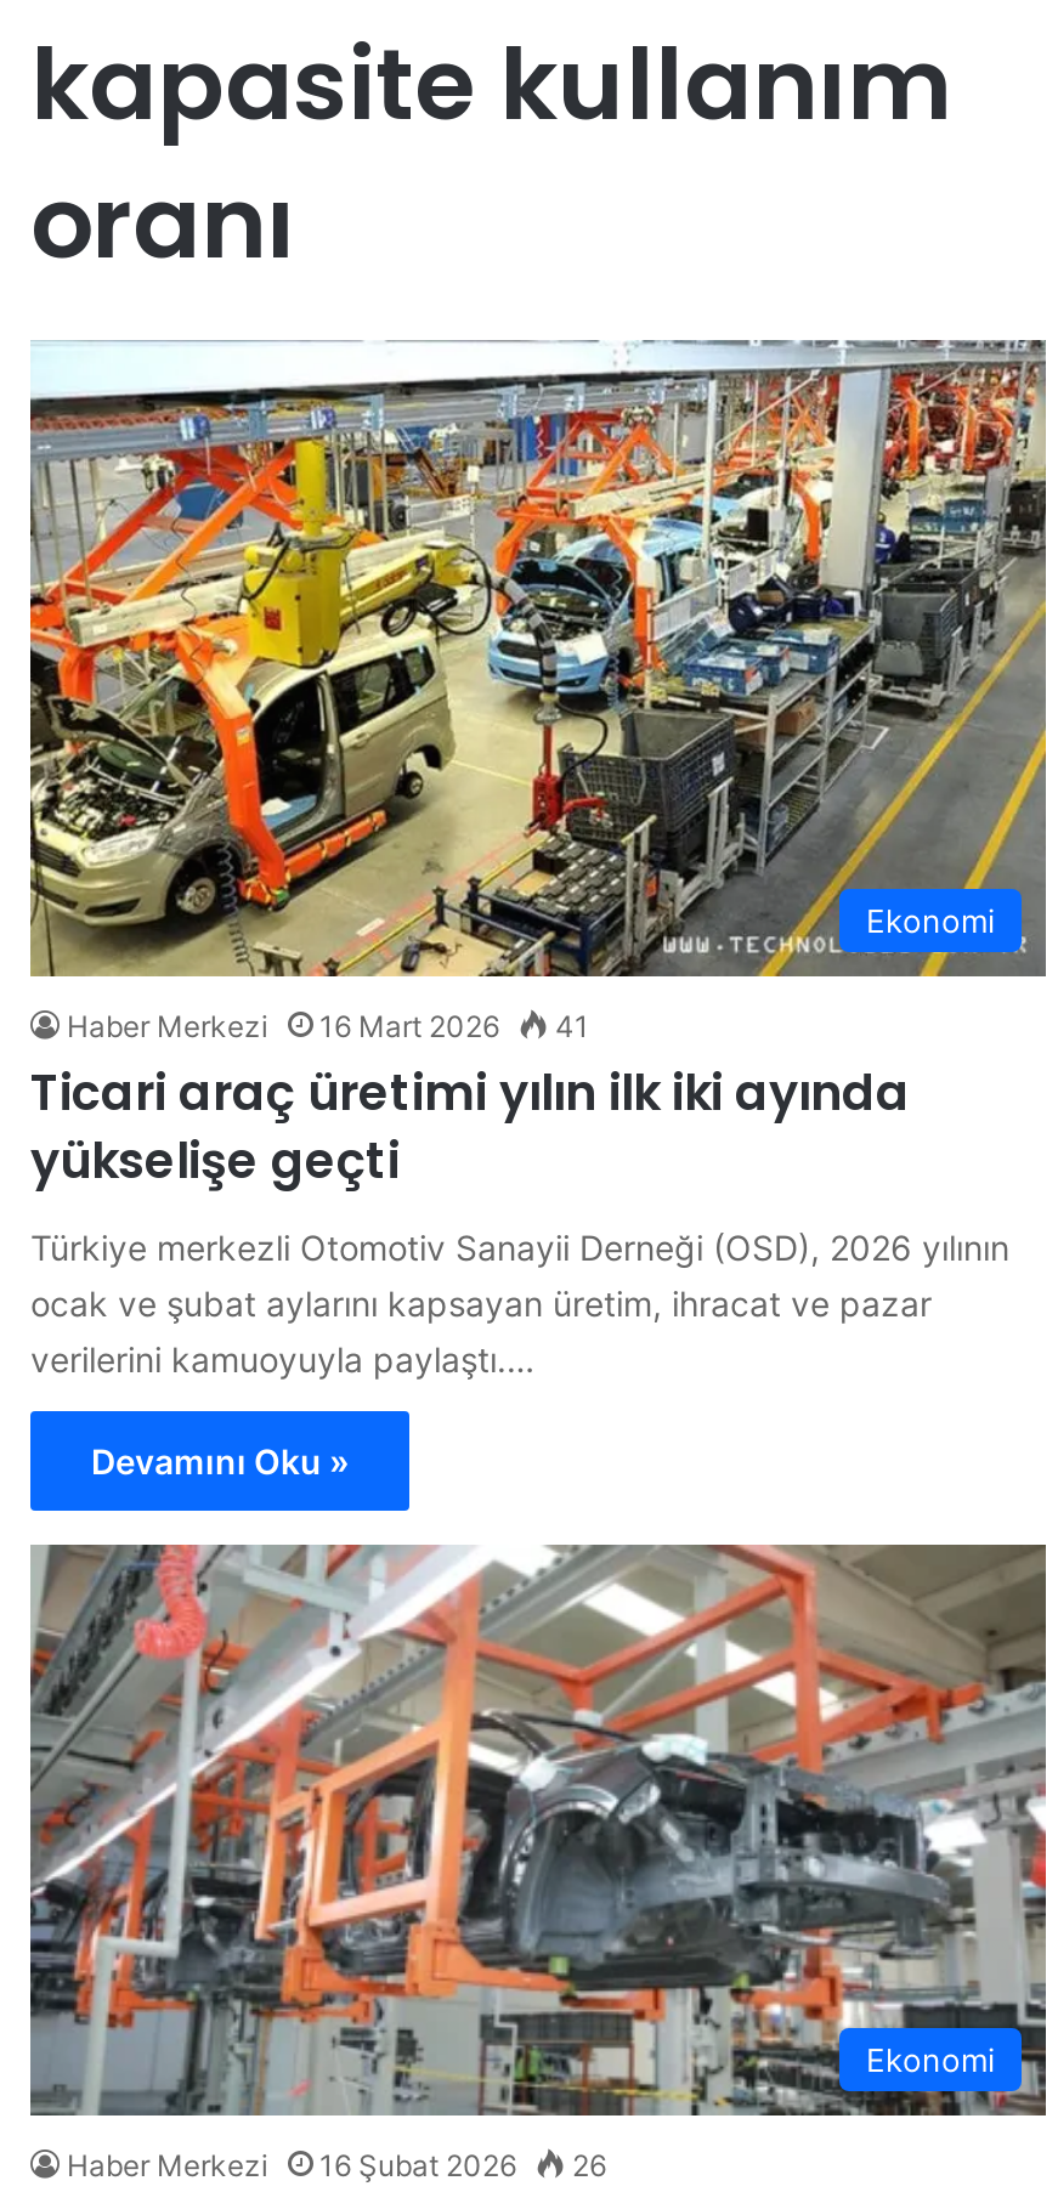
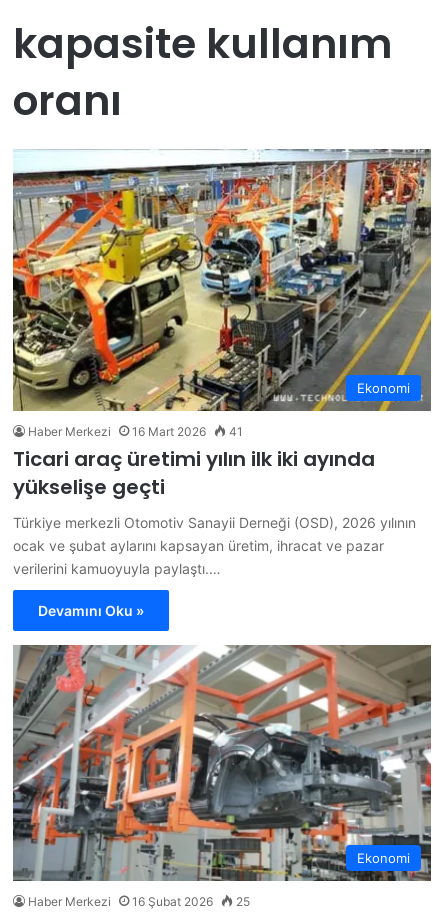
- Haber Merkezi 16 Şubat 2026 26
+ Haber Merkezi 16 Şubat 2026 25
